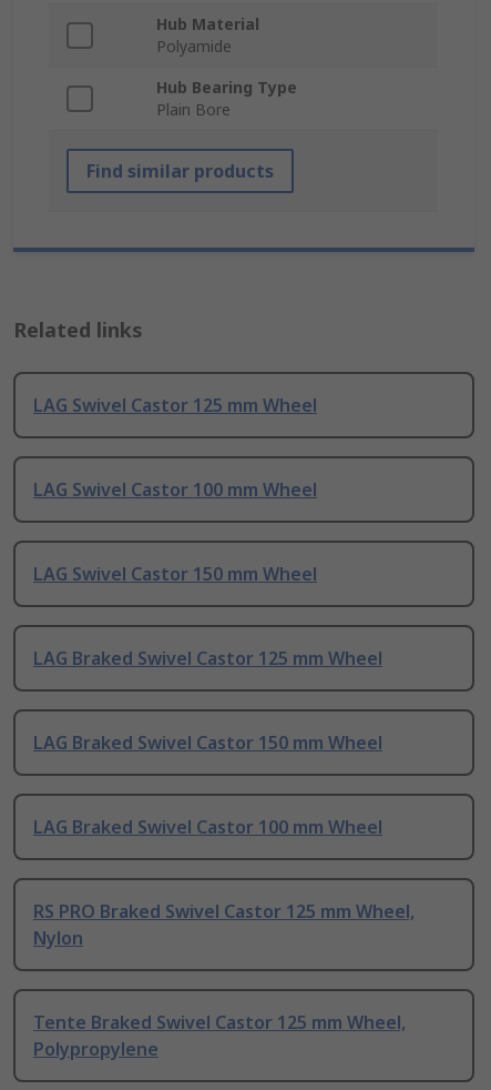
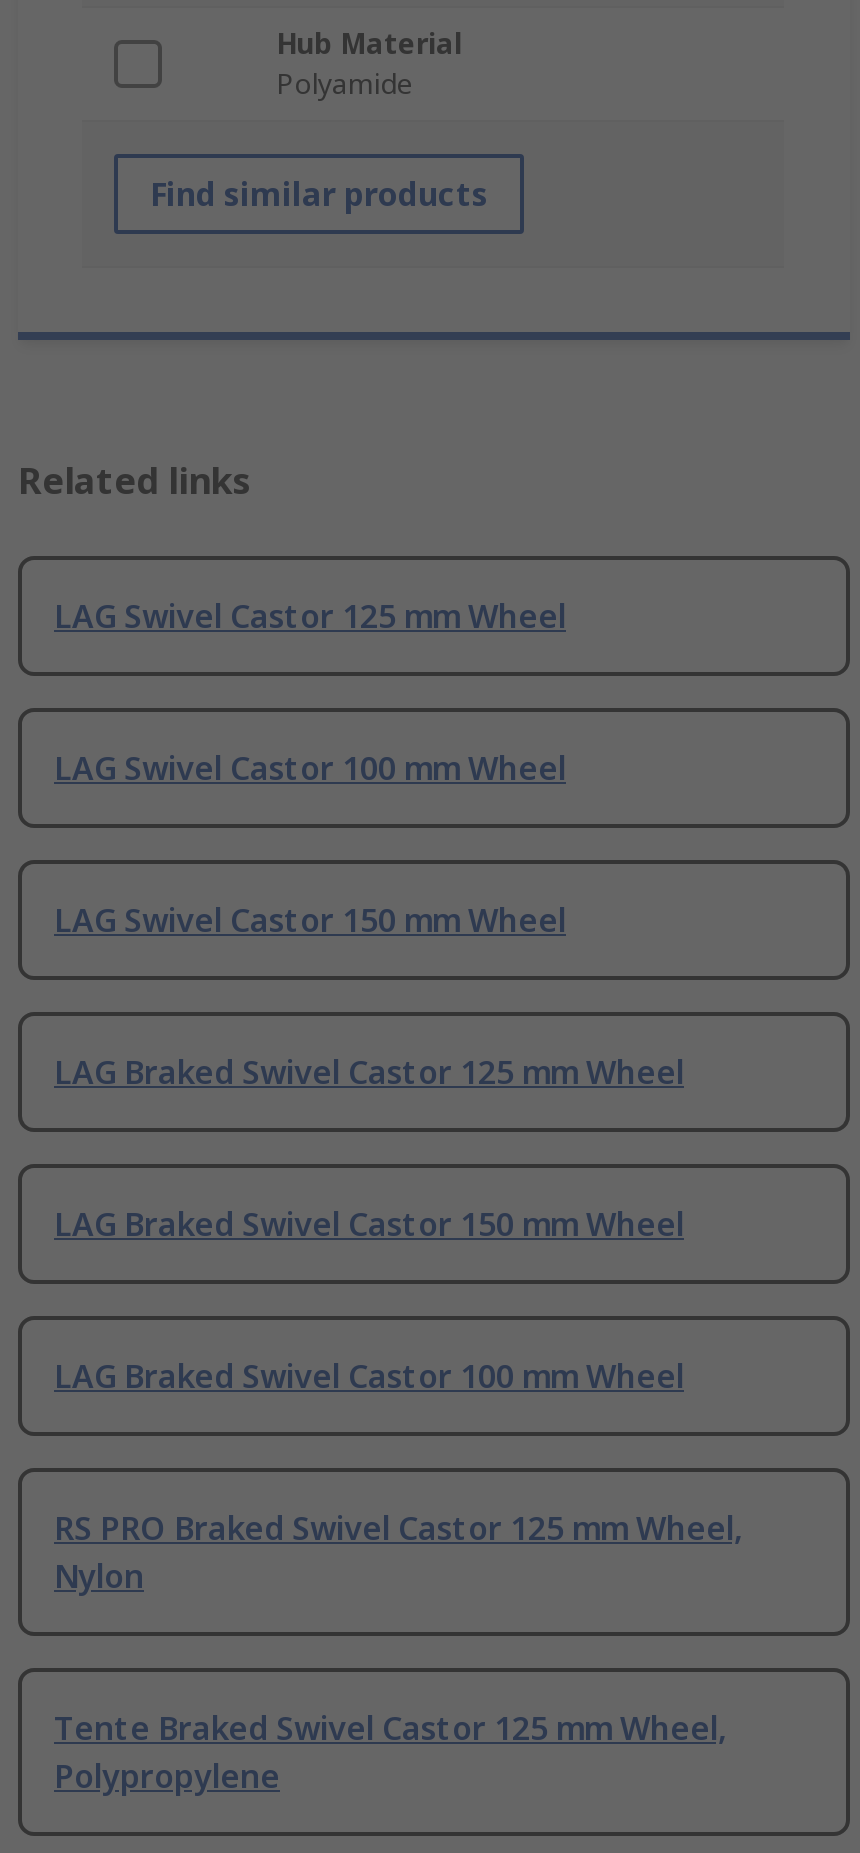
- Hub Bearing Type
- Plain Bore
